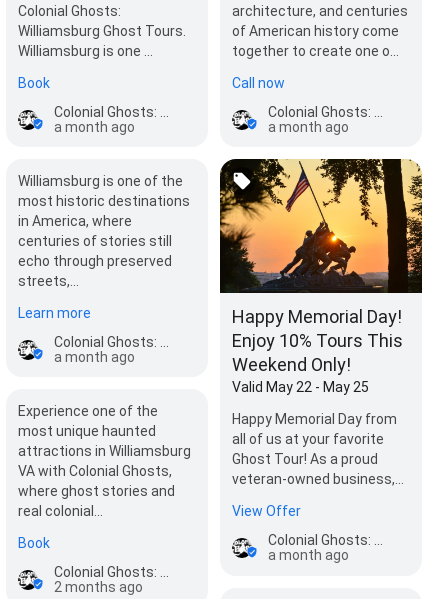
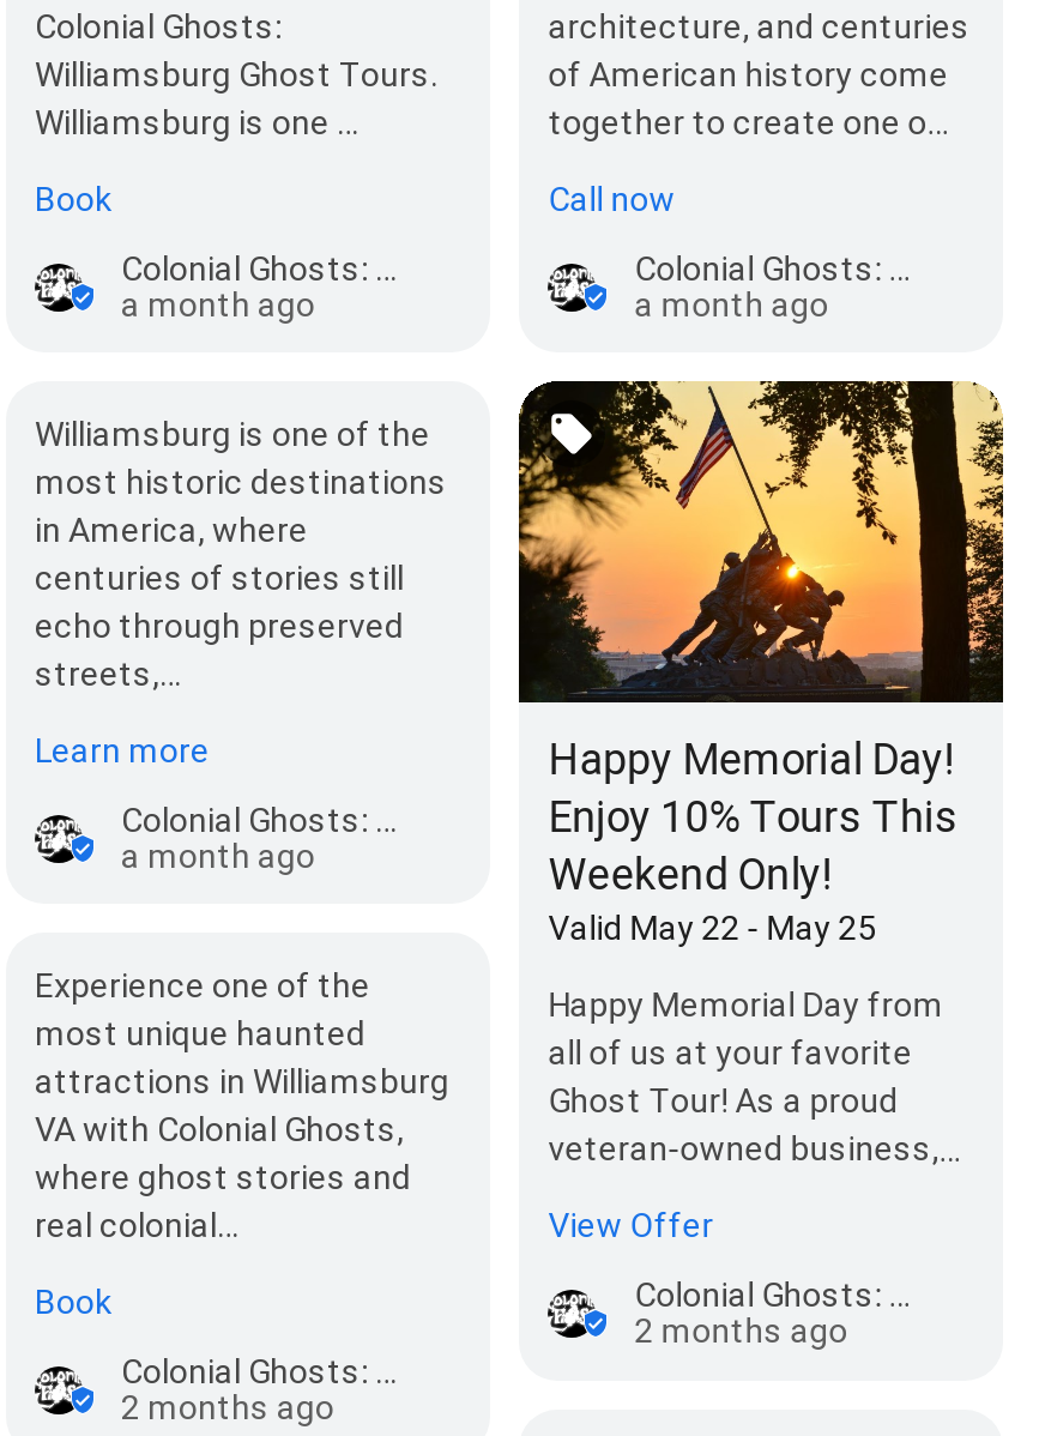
- a month ago
+ 2 months ago
